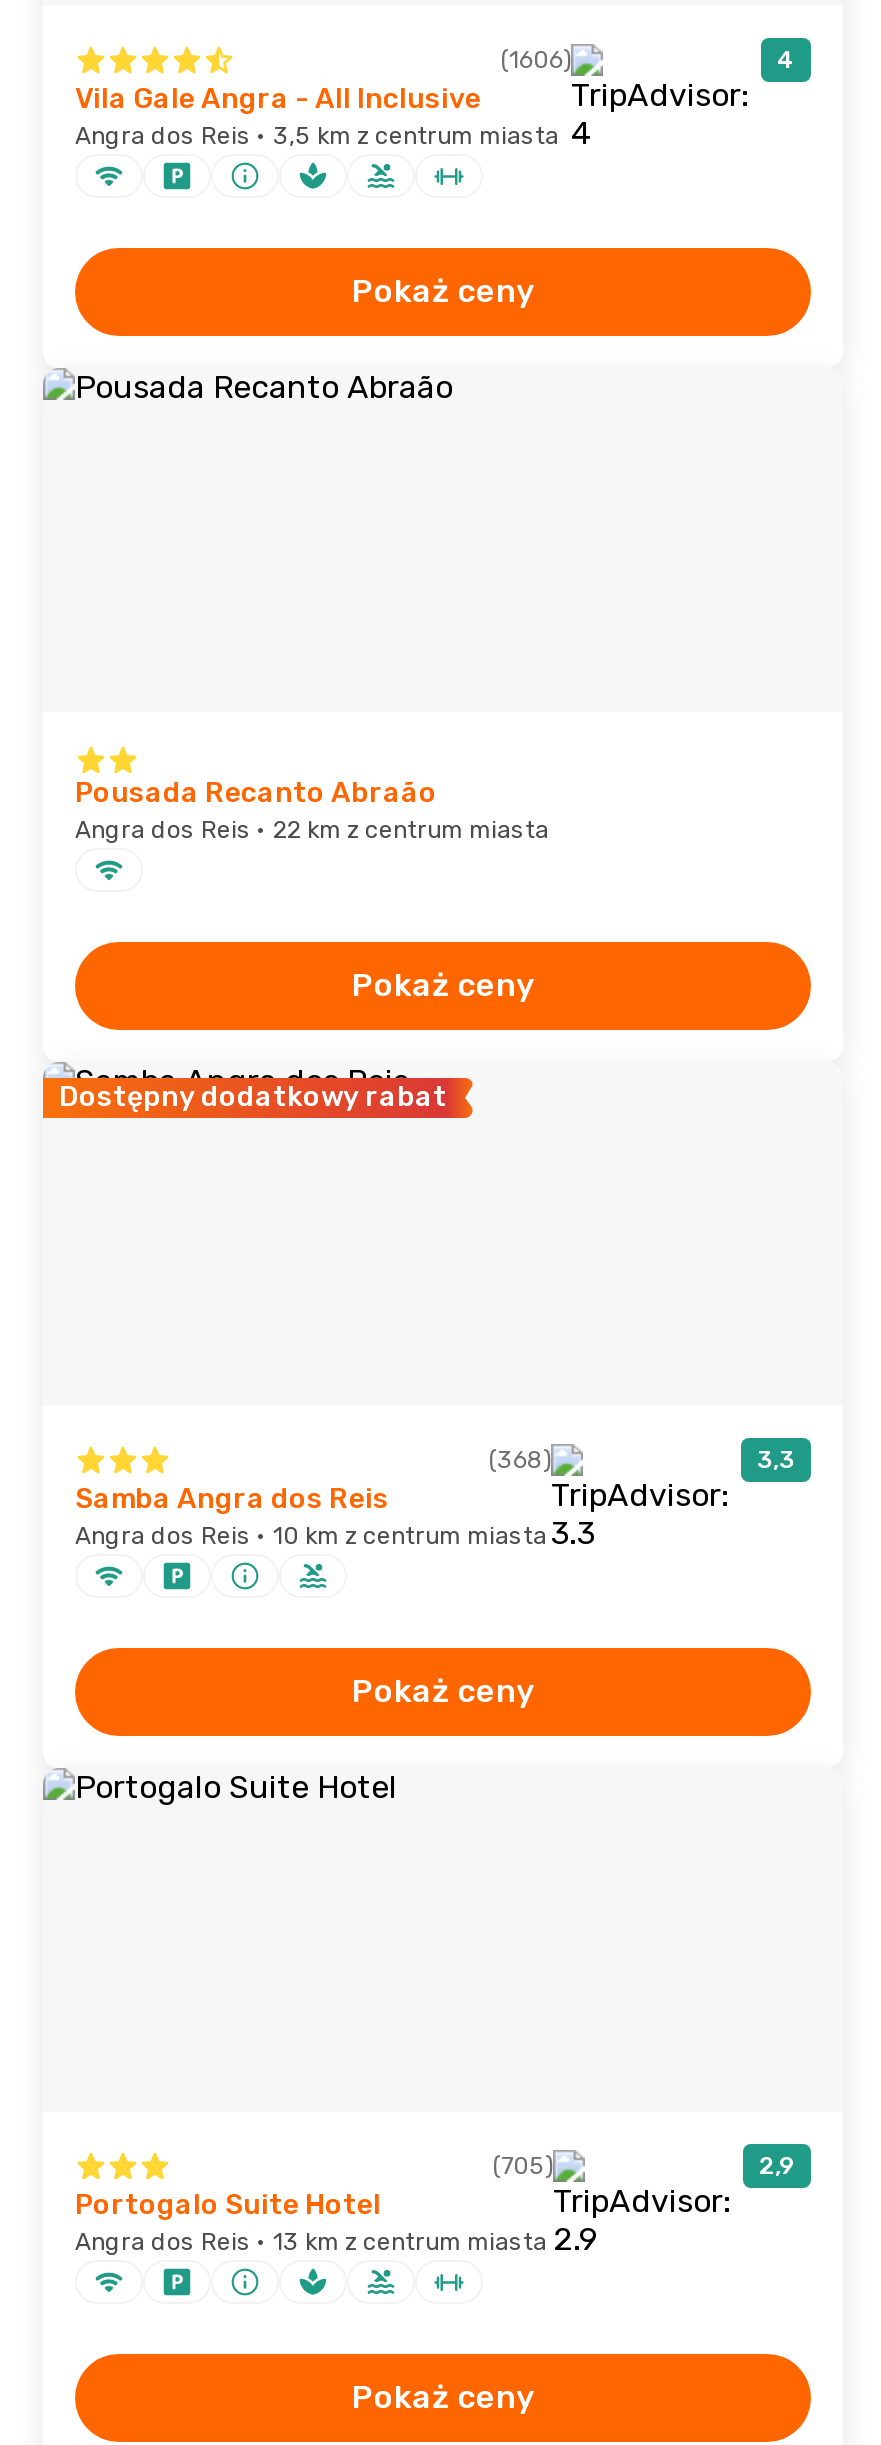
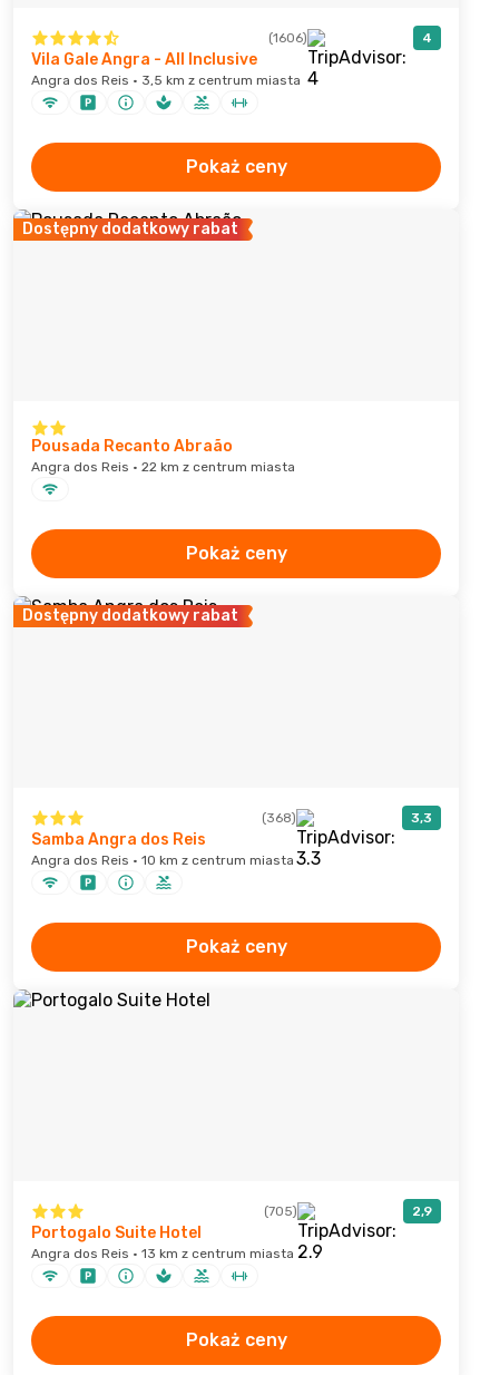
+ Dostępny dodatkowy rabat
